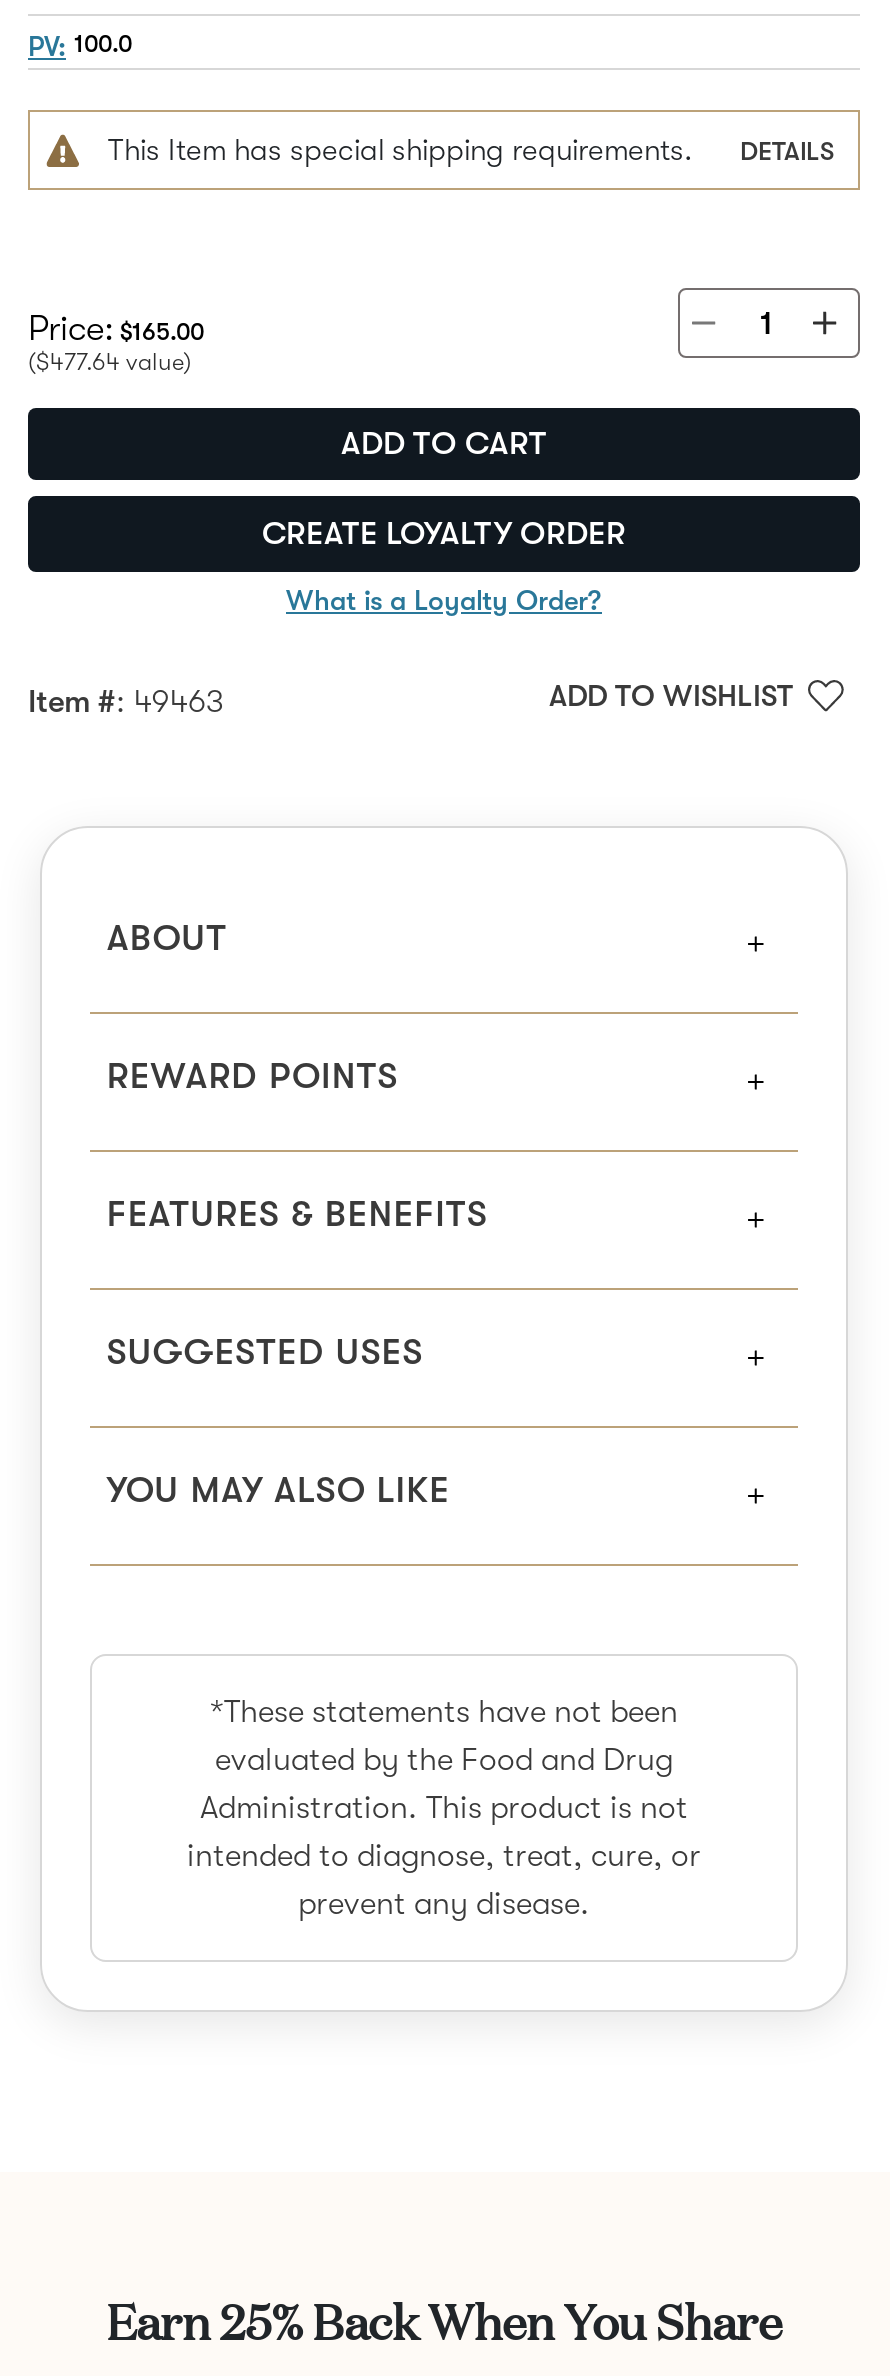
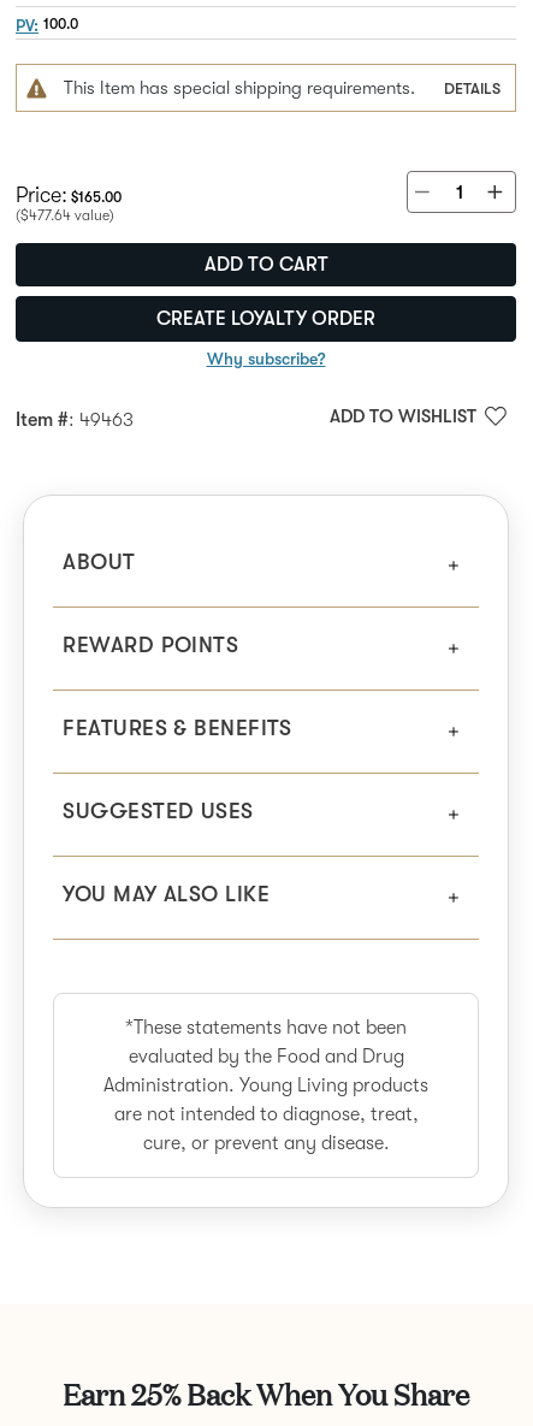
- What is a Loyalty Order?
+ Why subscribe?

- Administration. This product is not
- intended to diagnose, treat, cure, or
- prevent any disease.
+ Administration. Young Living products
+ are not intended to diagnose, treat,
+ cure, or prevent any disease.
